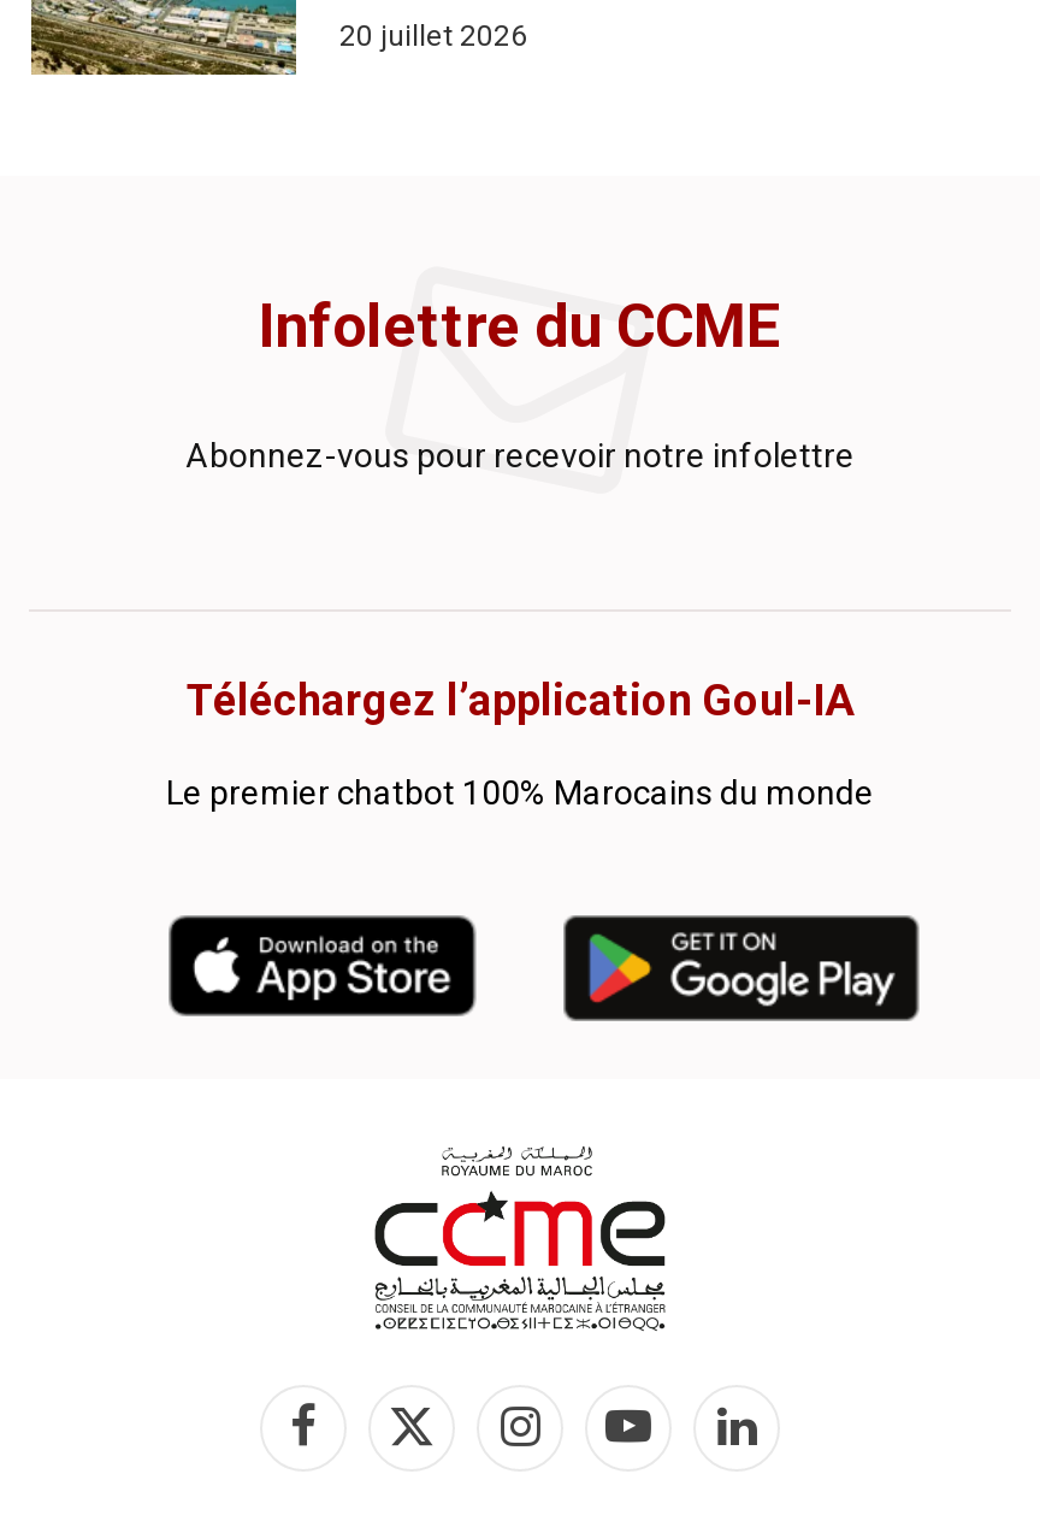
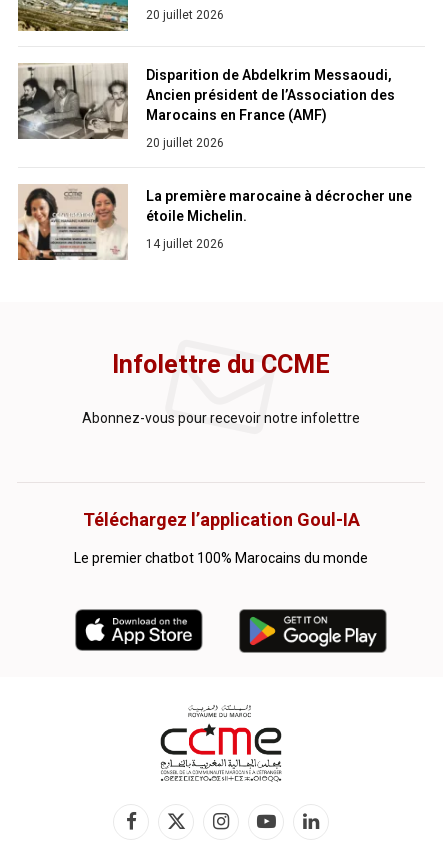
+ [image]

+ [image]
+ Disparition de Abdelkrim Messaoudi,
+ Ancien président de l’Association des
+ Marocains en France (AMF)
+ 20 juillet 2026
+ La première marocaine à décrocher une
+ étoile Michelin.
+ 14 juillet 2026
